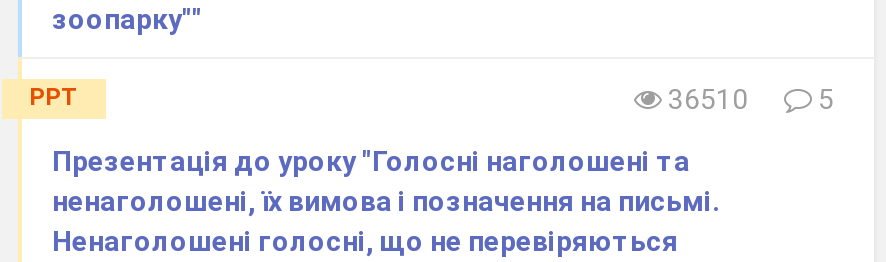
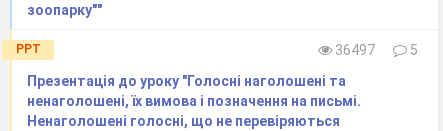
- 36510 5
+ 36497 5
